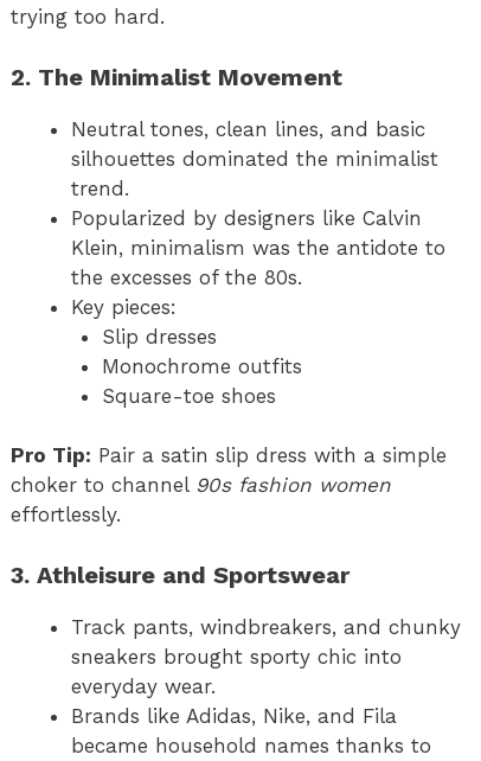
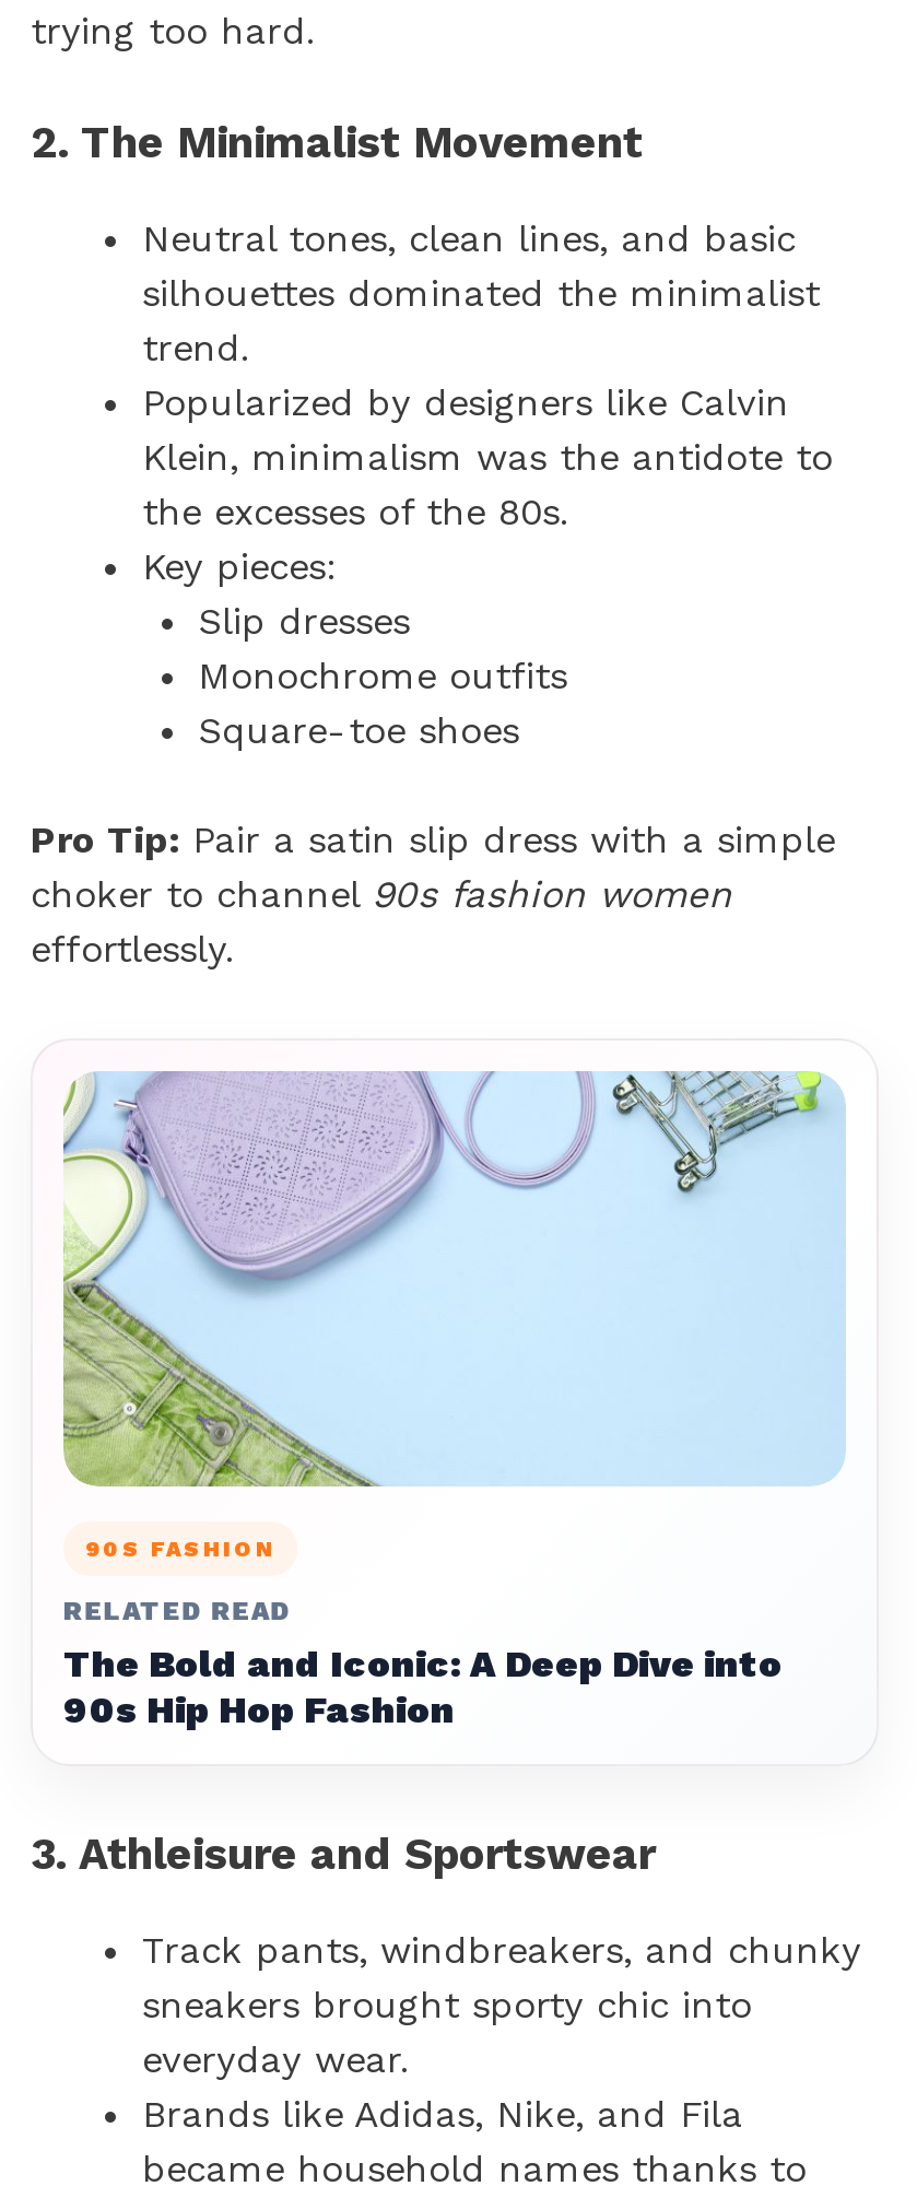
+ [image]
+ 90S FASHION
+ RELATED READ
+ The Bold and Iconic: A Deep Dive into
+ 90s Hip Hop Fashion
